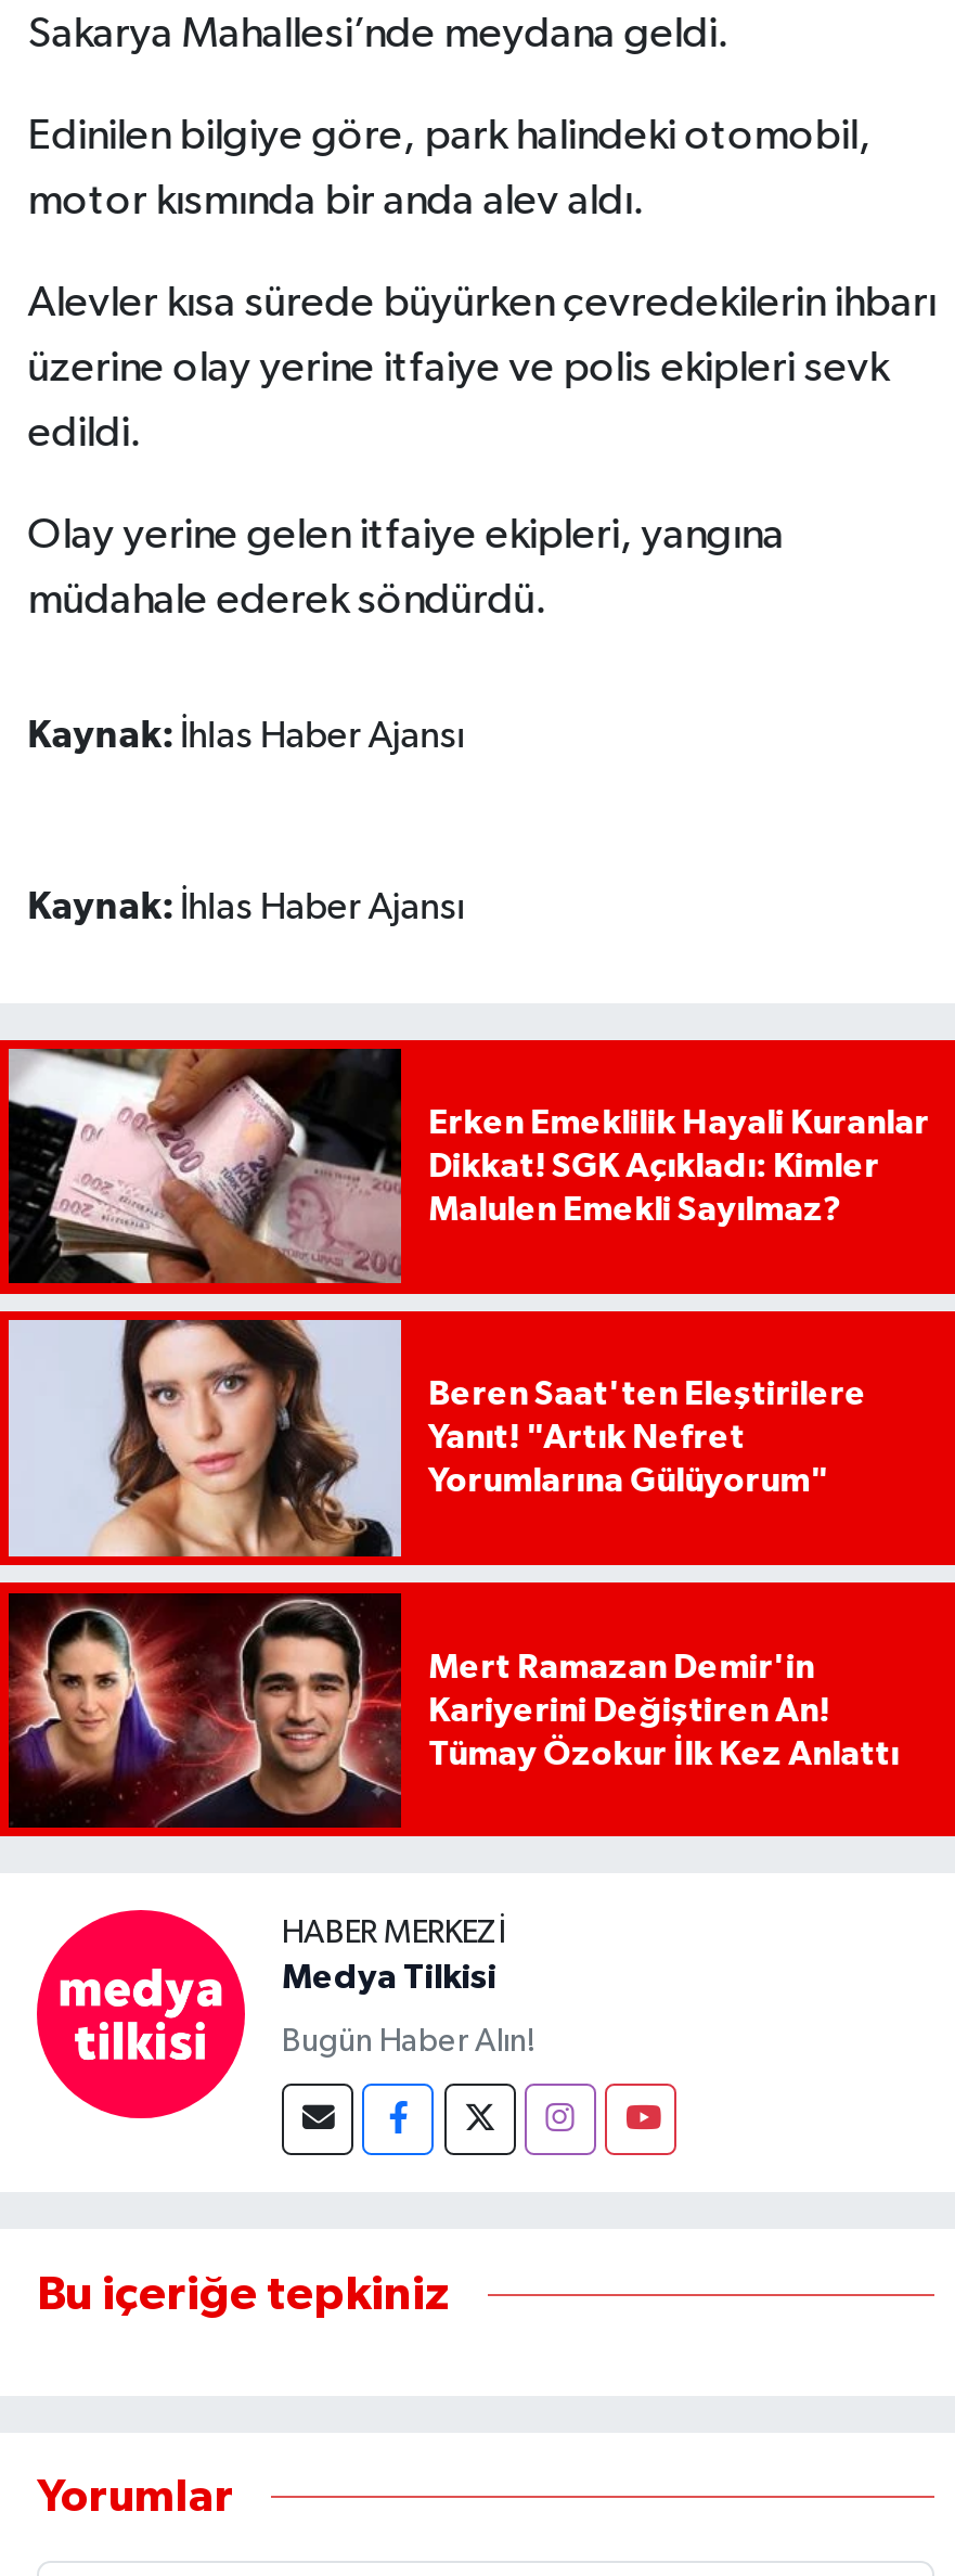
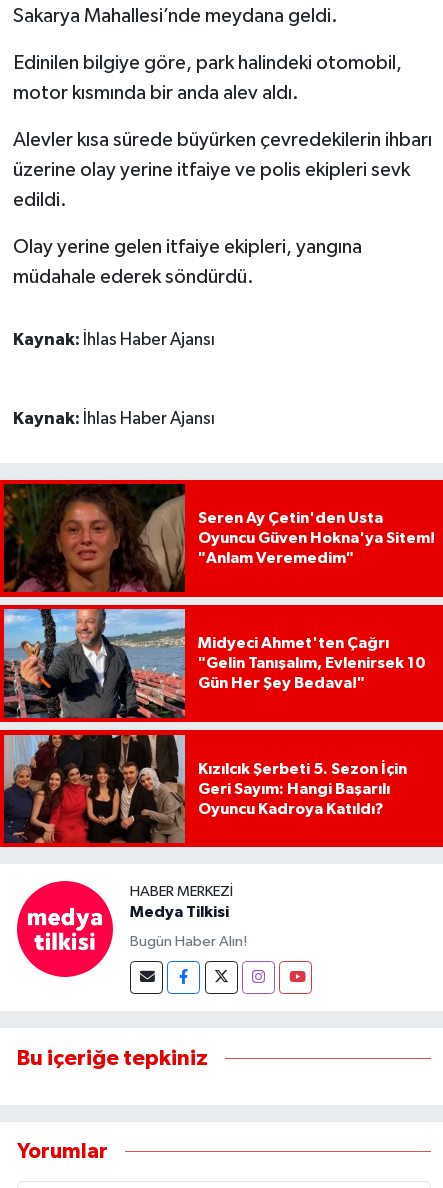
- [image]
- Erken Emeklilik Hayali Kuranlar
- Dikkat! SGK Açıkladı: Kimler
- Malulen Emekli Sayılmaz?
+ [image]
+ Seren Ay Çetin'den Usta
+ Oyuncu Güven Hokna'ya Sitem!
+ "Anlam Veremedim"

- [image]
- Beren Saat'ten Eleştirilere
- Yanıt! "Artık Nefret
- Yorumlarına Gülüyorum"
+ [image]
+ Midyeci Ahmet'ten Çağrı
+ "Gelin Tanışalım, Evlenirsek 10
+ Gün Her Şey Bedava!"

- [image]
- Mert Ramazan Demir'in
- Kariyerini Değiştiren An!
- Tümay Özokur İlk Kez Anlattı
+ [image]
+ Kızılcık Şerbeti 5. Sezon İçin
+ Geri Sayım: Hangi Başarılı
+ Oyuncu Kadroya Katıldı?
